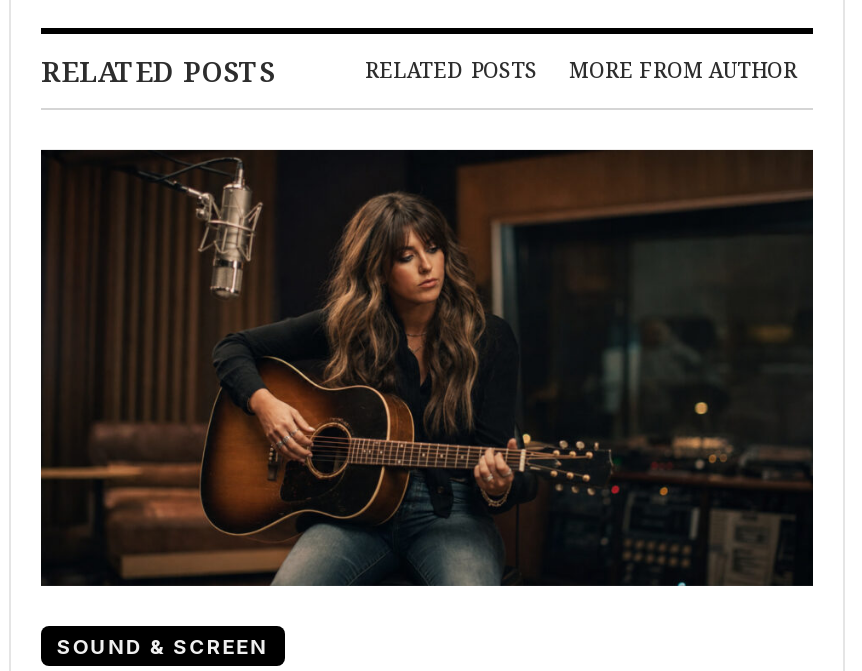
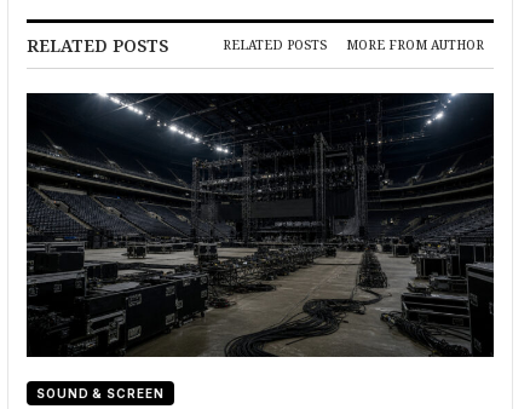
- [image]
+ [image]
